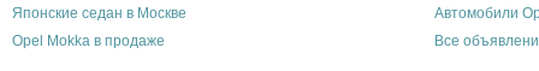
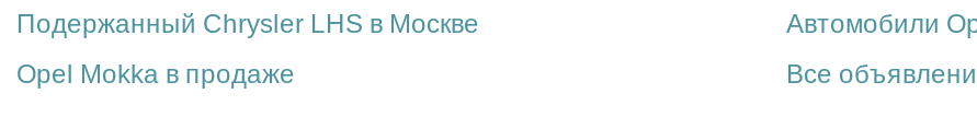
- Японские седан в Москве
+ Подержанный Chrysler LHS в Москве
